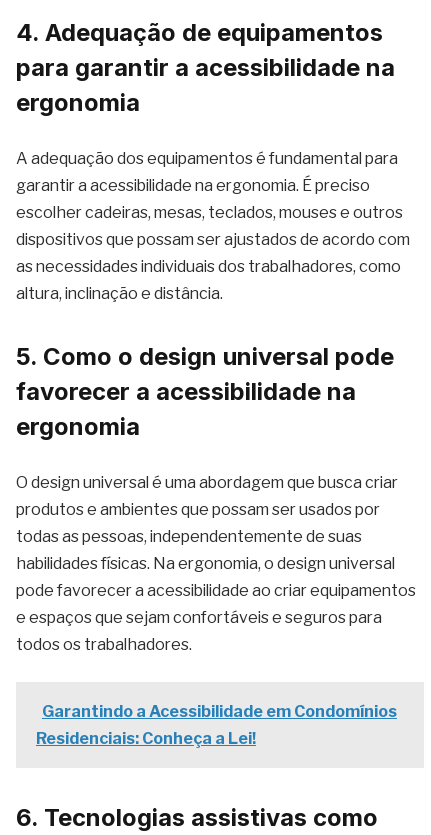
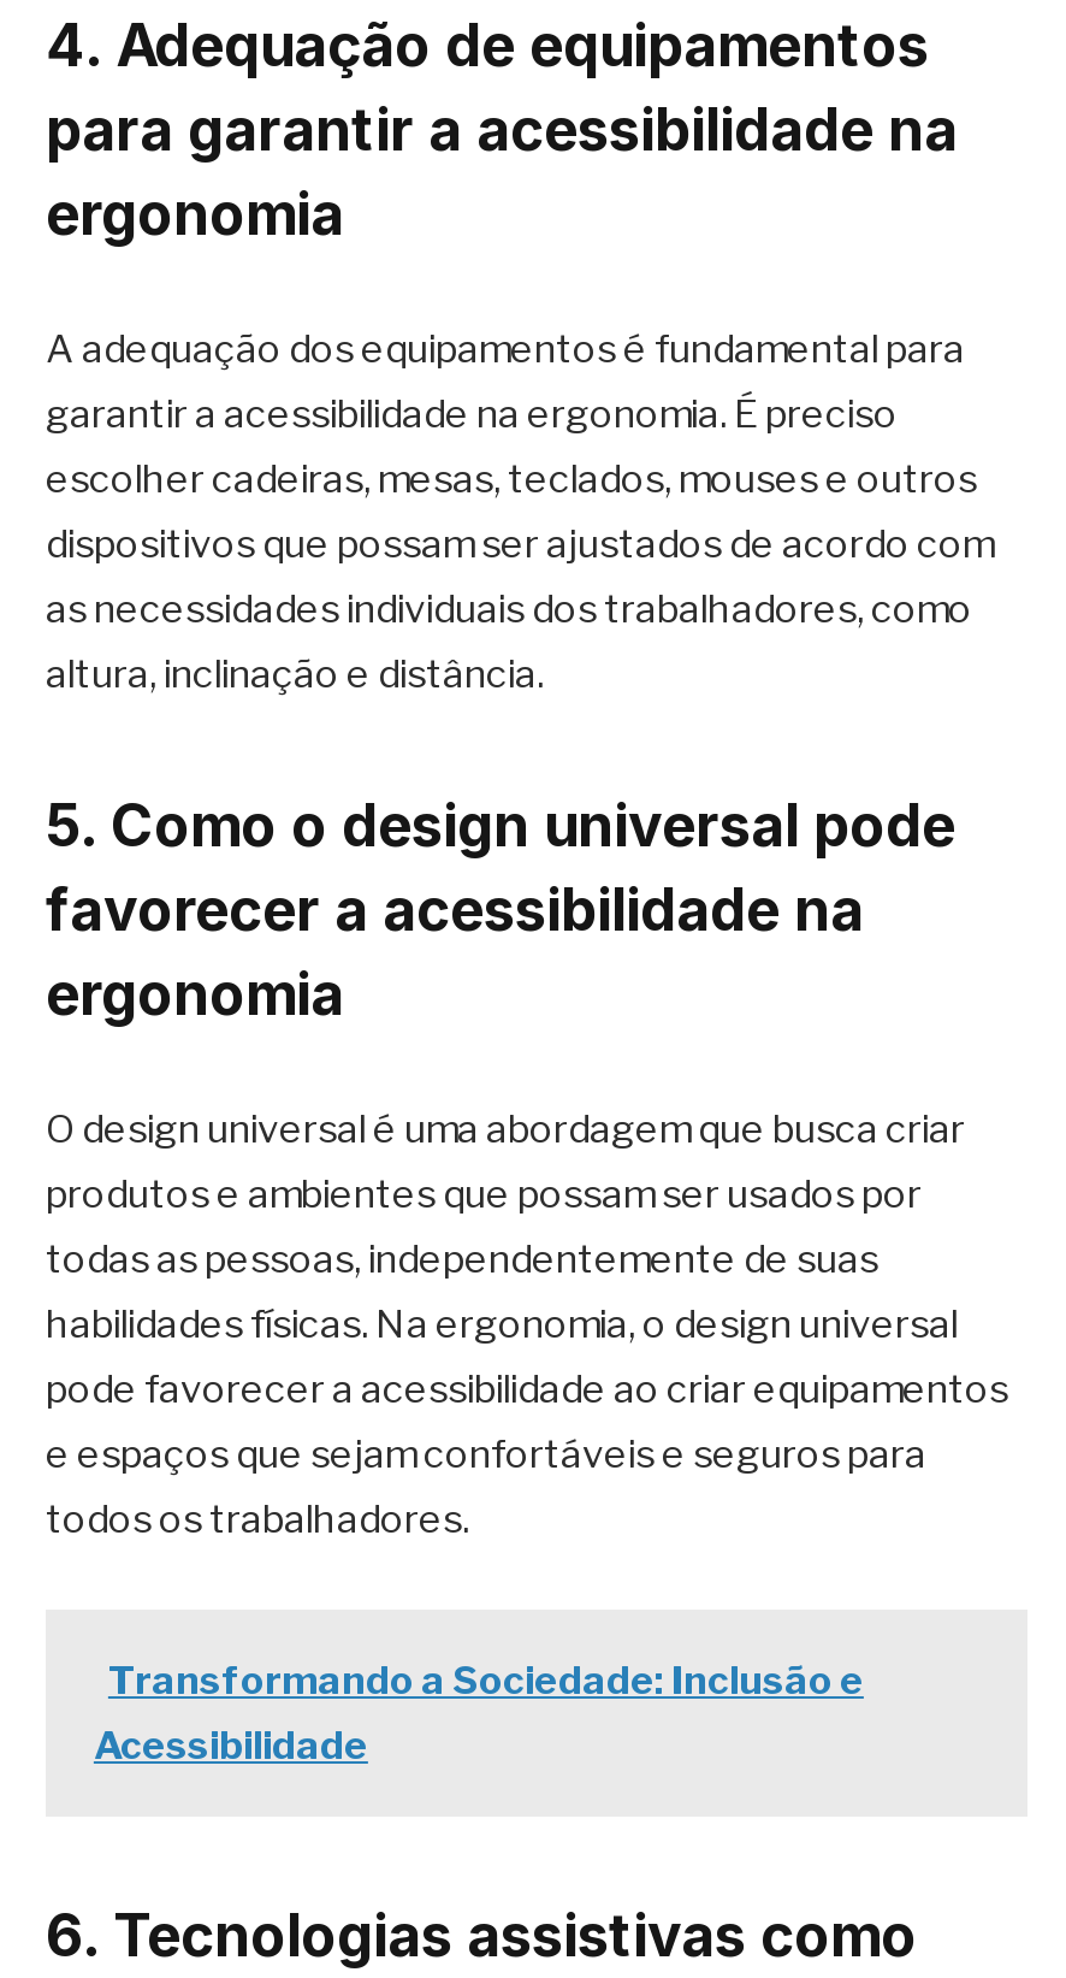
- Garantindo a Acessibilidade em Condomínios
- Residenciais: Conheça a Lei!
+ Transformando a Sociedade: Inclusão e
+ Acessibilidade
